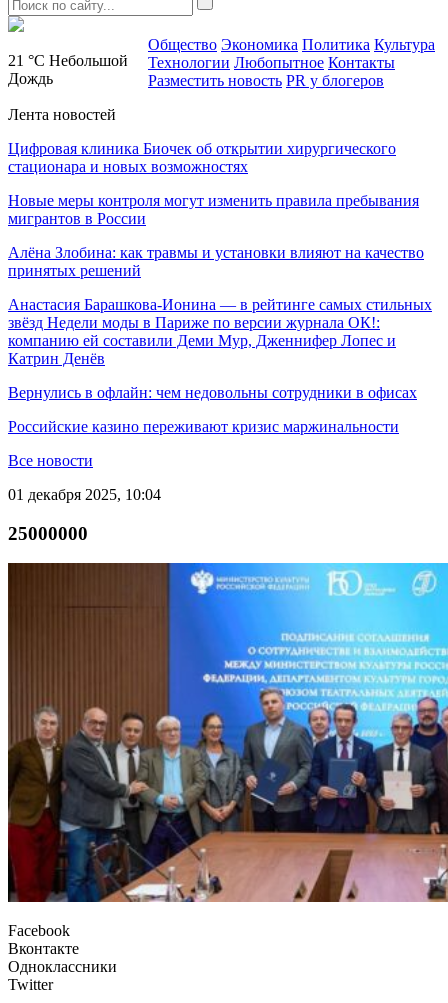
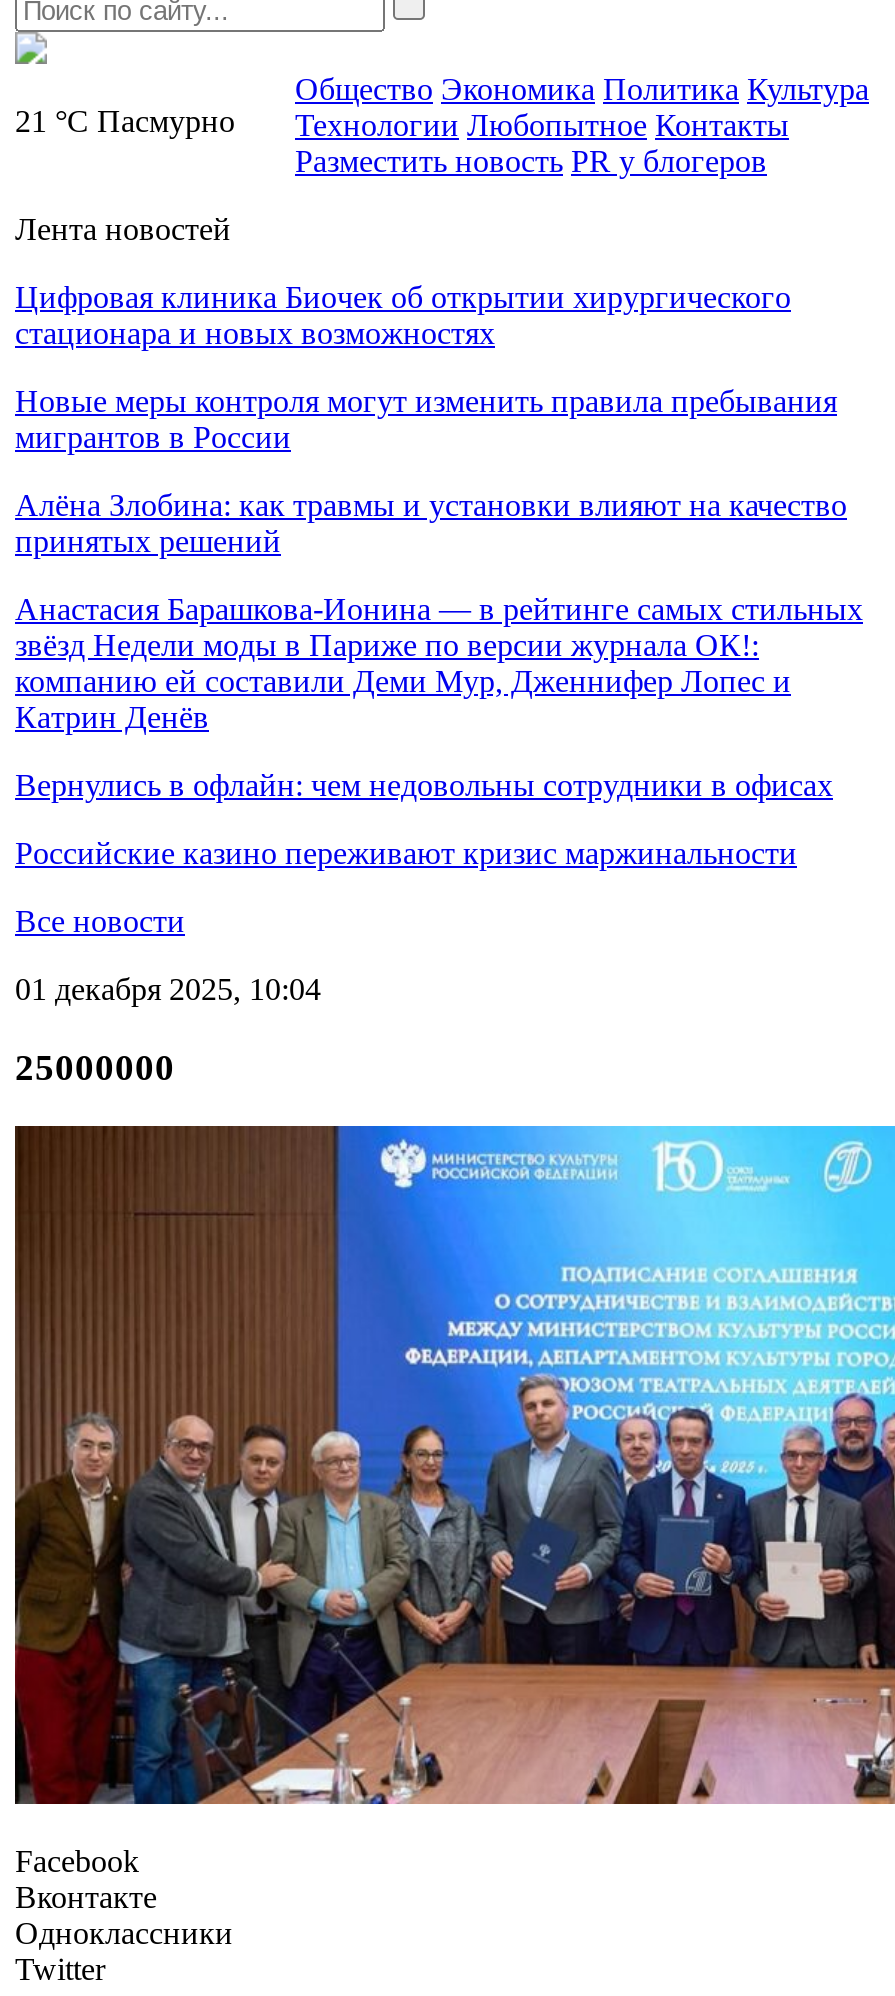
- 21 °C Небольшой
- Дождь
+ 21 °C Пасмурно
